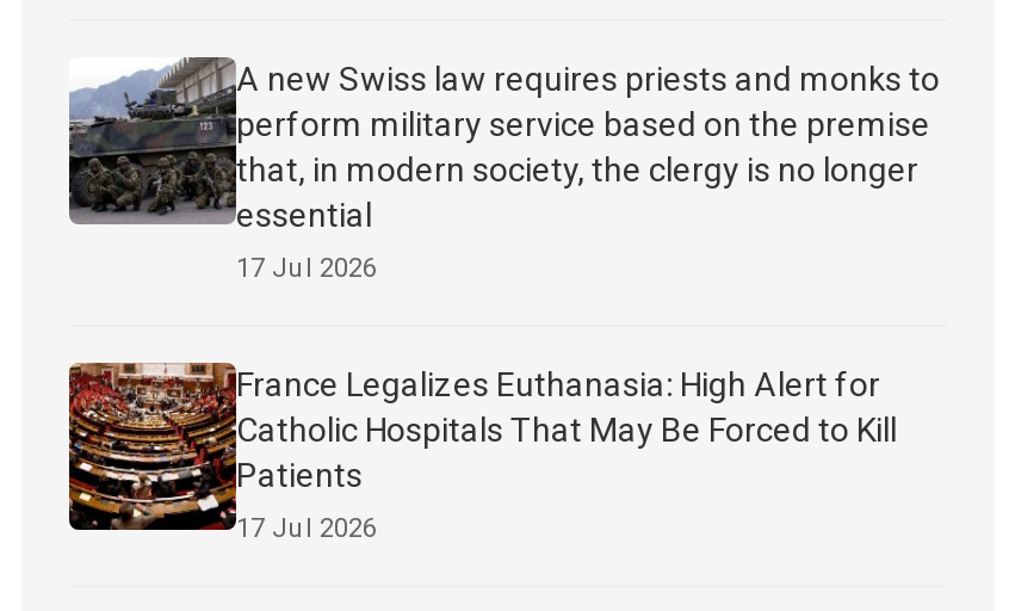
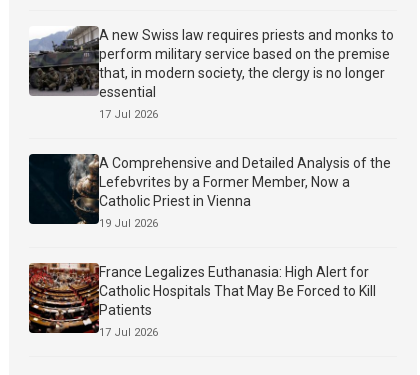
+ [image]
+ A Comprehensive and Detailed Analysis of the
+ Lefebvrites by a Former Member, Now a
+ Catholic Priest in Vienna
+ 19 Jul 2026
